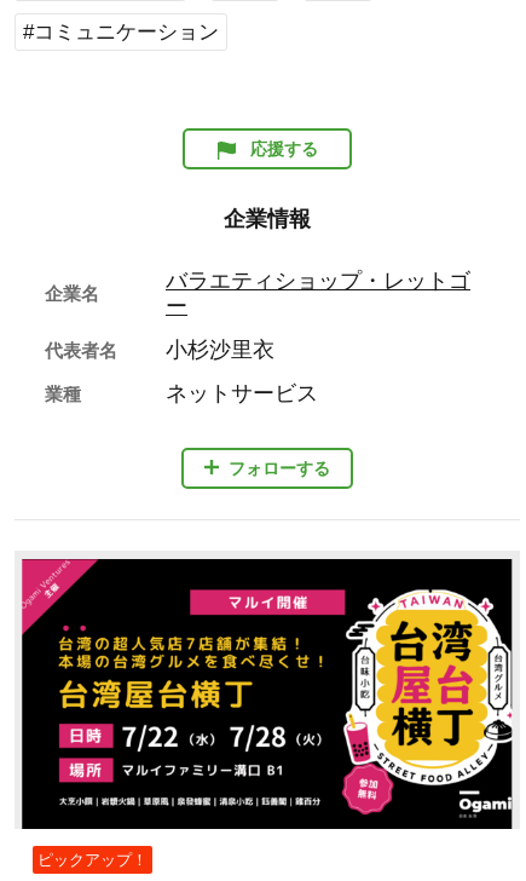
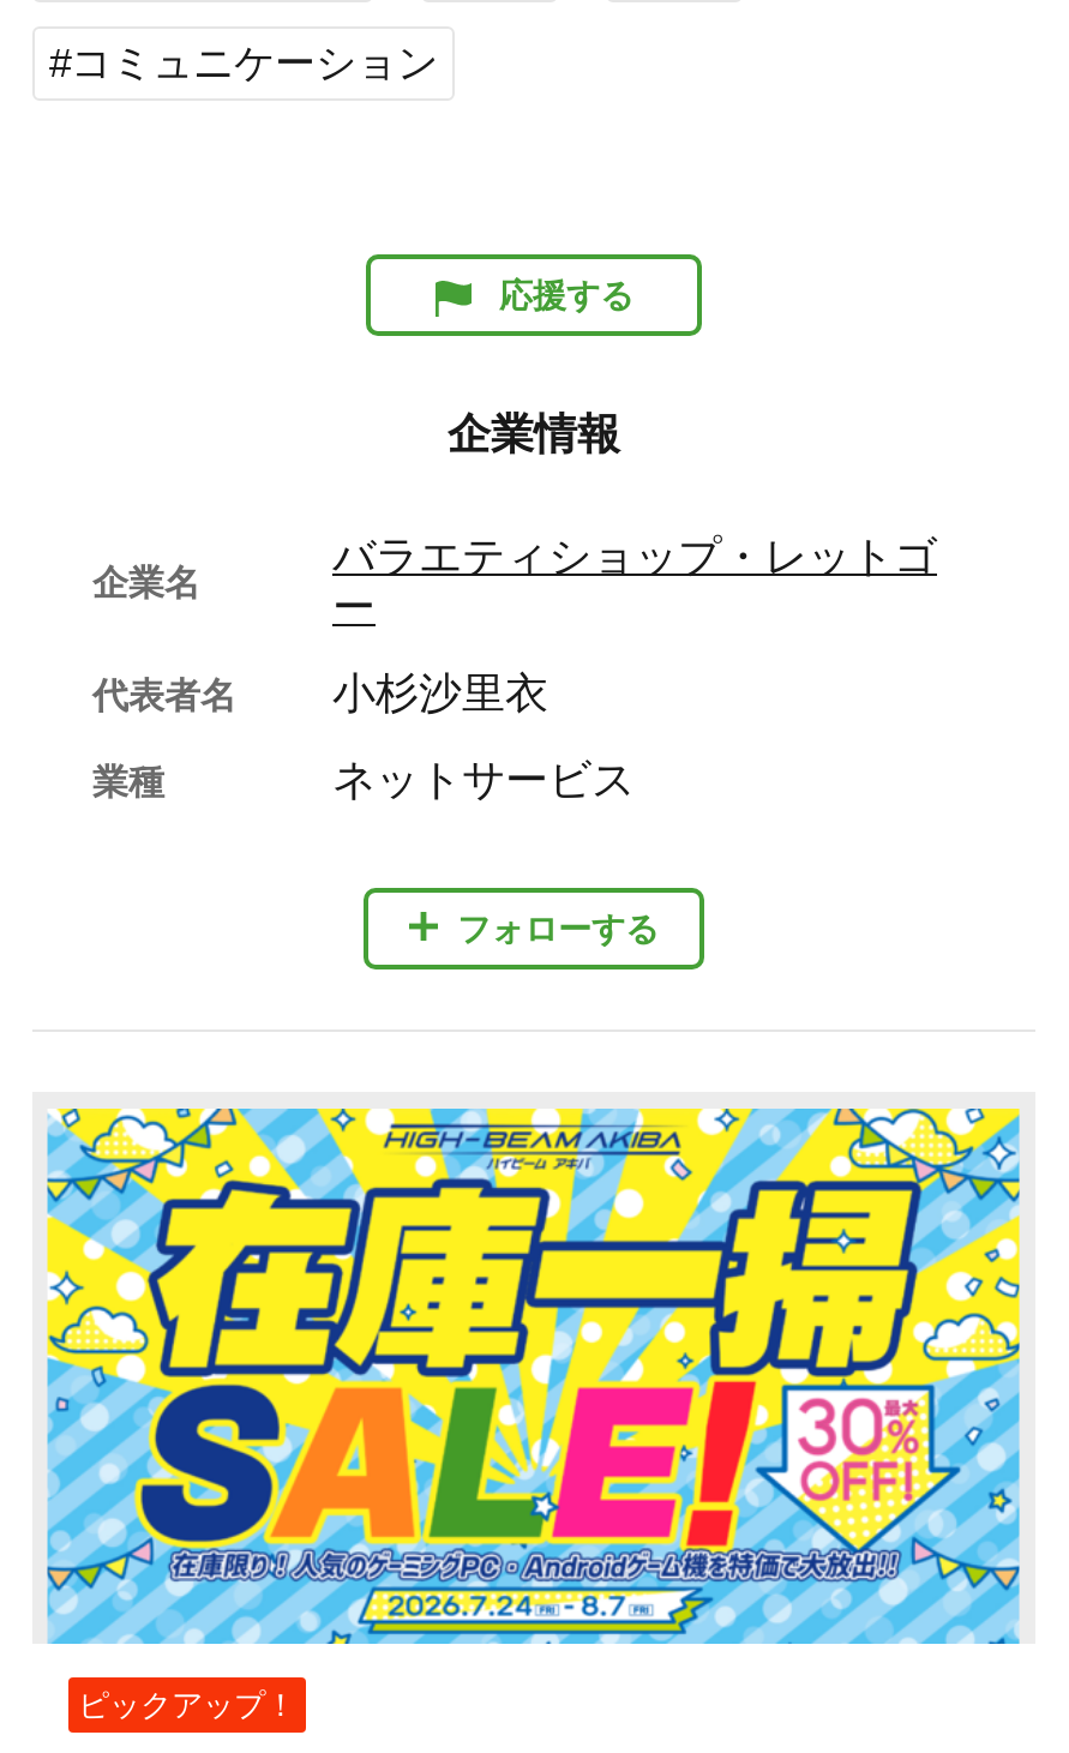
- [image]
+ [image]
